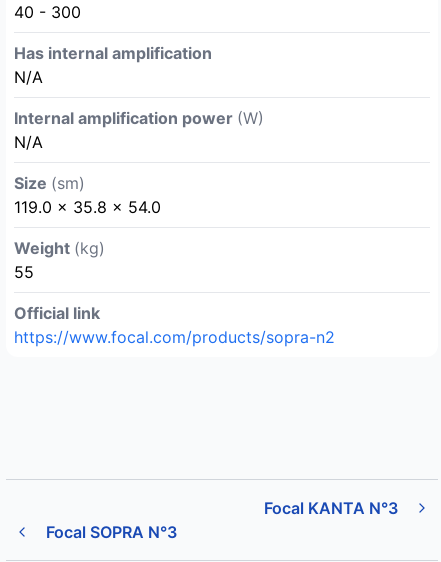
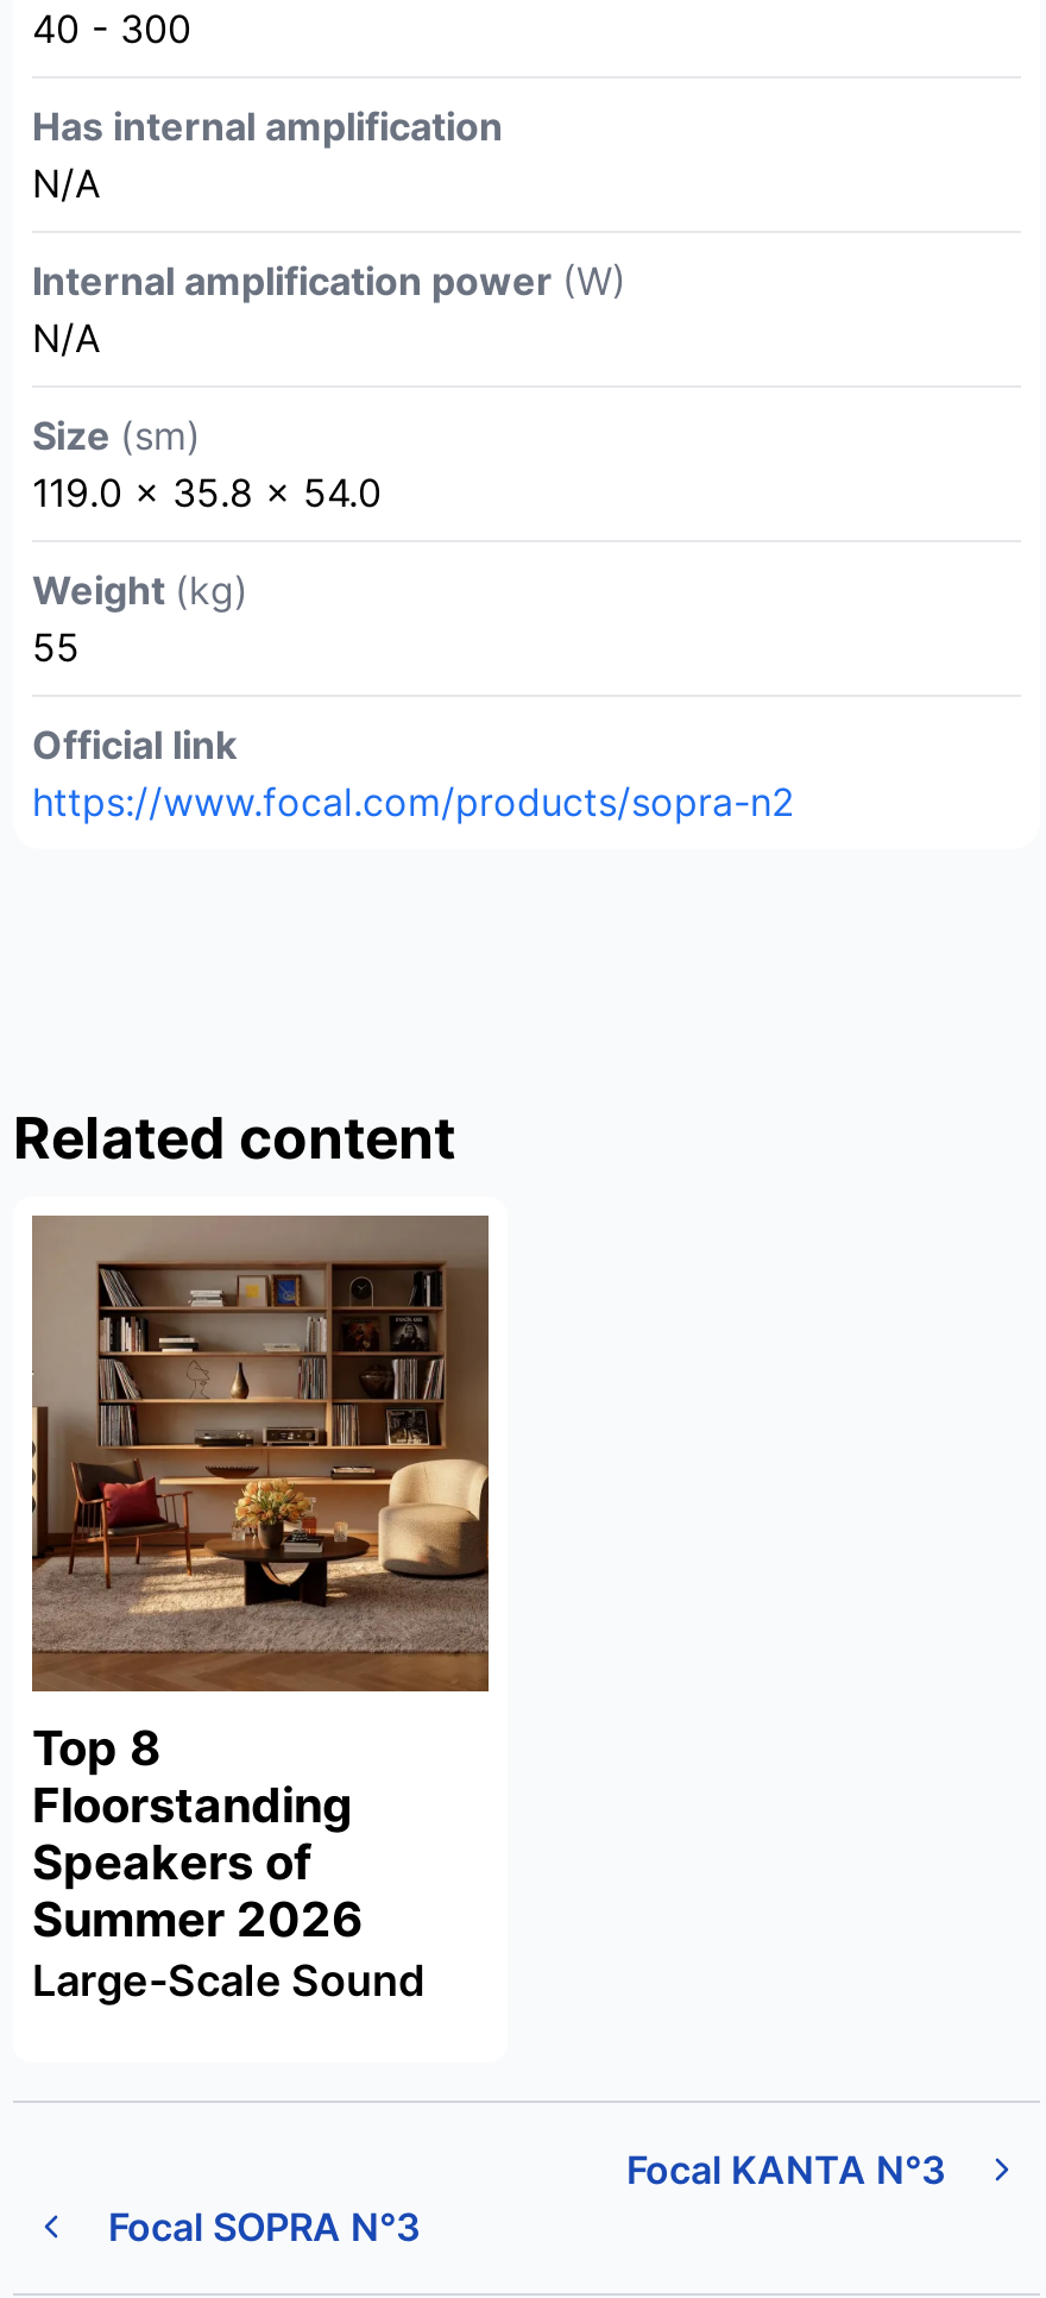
+ Related content

+ [image]
+ Top 8
+ Floorstanding
+ Speakers of
+ Summer 2026
+ Large-Scale Sound
